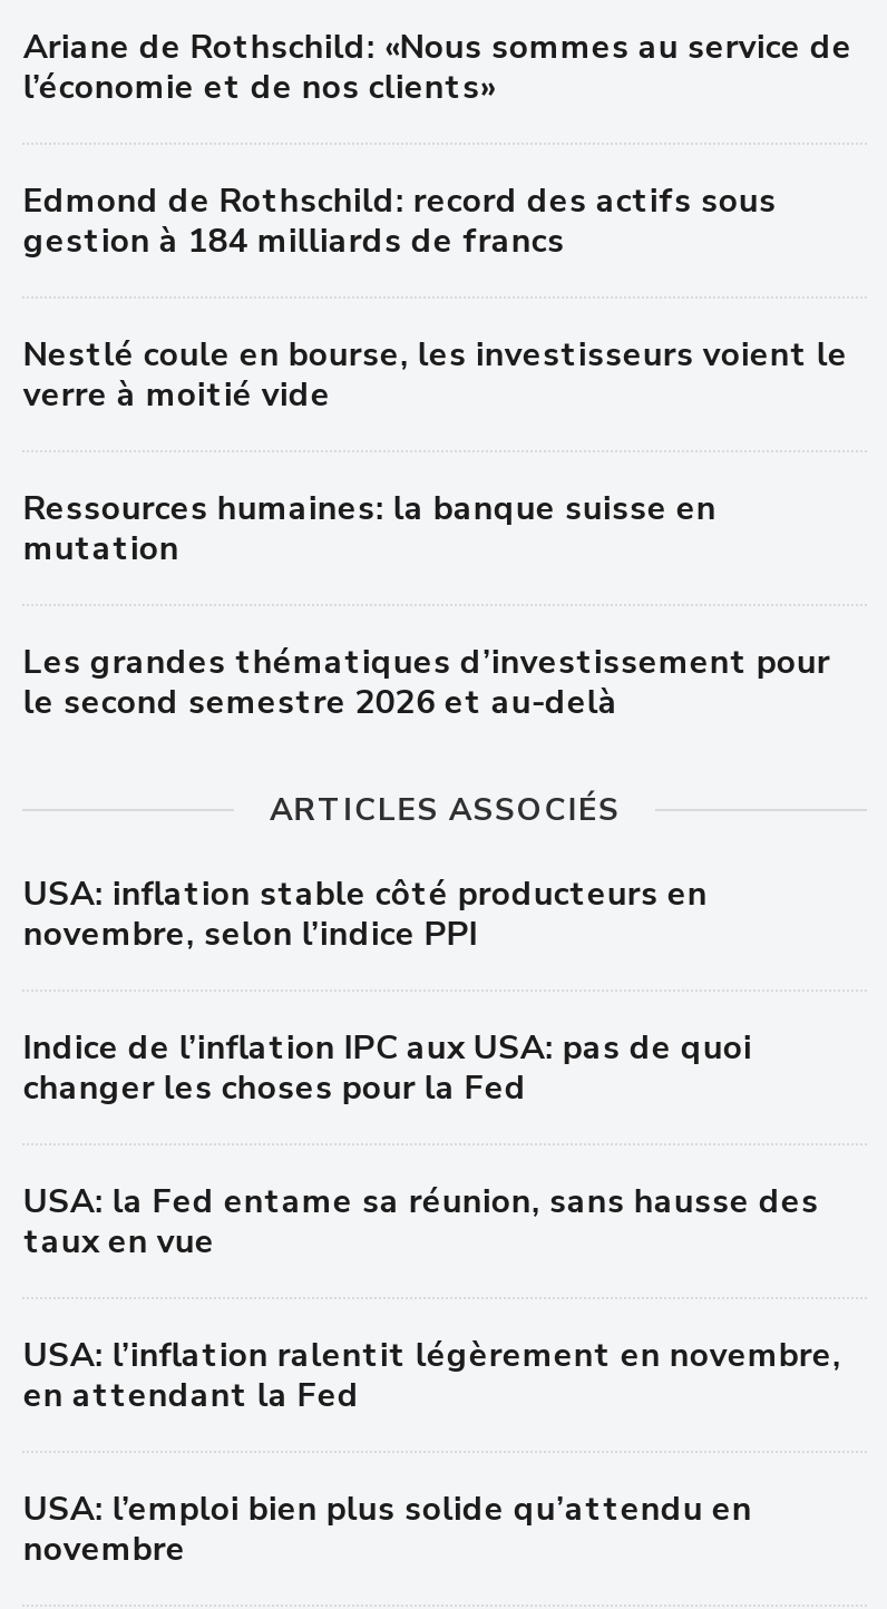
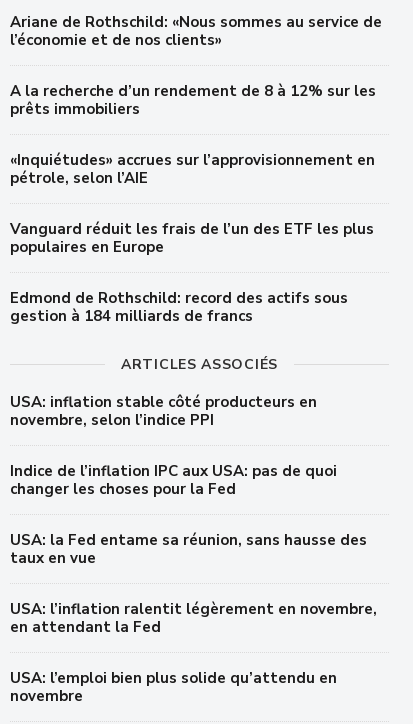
+ A la recherche d’un rendement de 8 à 12% sur les
+ prêts immobiliers
+ «Inquiétudes» accrues sur l’approvisionnement en
+ pétrole, selon l’AIE
+ Vanguard réduit les frais de l’un des ETF les plus
+ populaires en Europe

moved down: Edmond de Rothschild: record des actifs sous | gestion à 184 milliards de francs

- Nestlé coule en bourse, les investisseurs voient le
- verre à moitié vide
- Ressources humaines: la banque suisse en
- mutation
- Les grandes thématiques d’investissement pour
- le second semestre 2026 et au-delà
